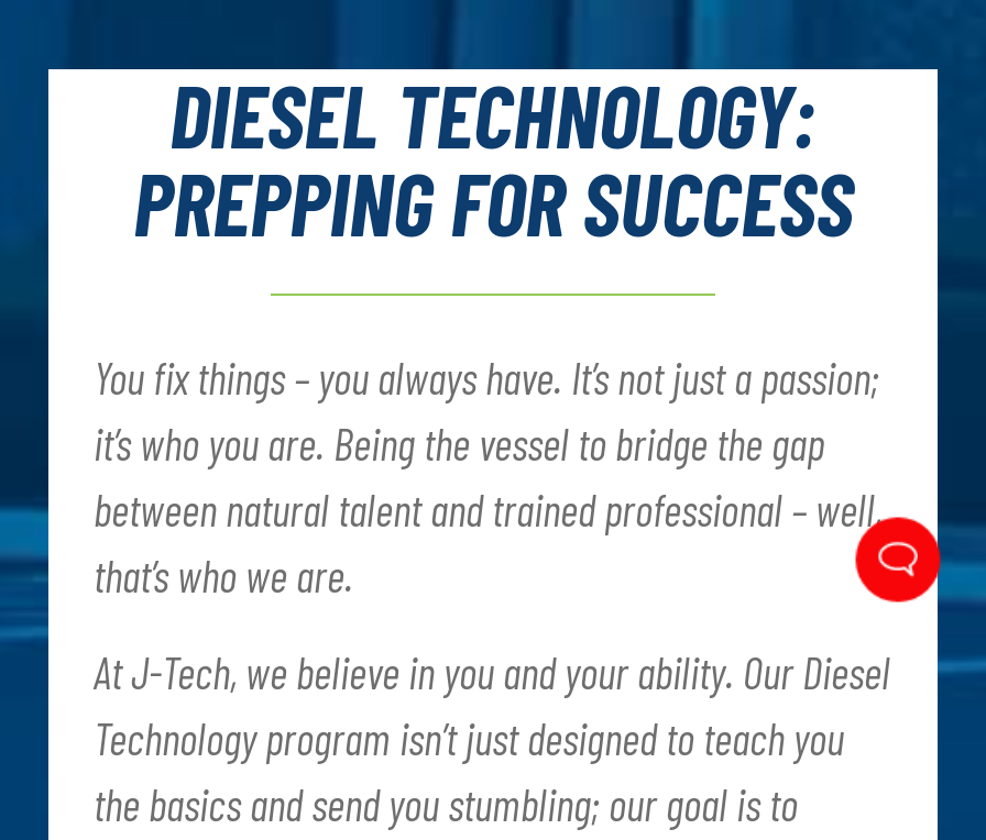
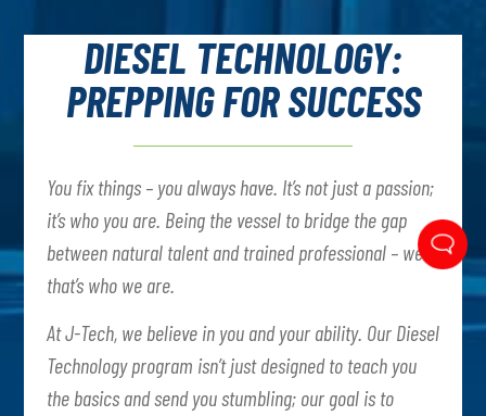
- [image]
+ [image]
